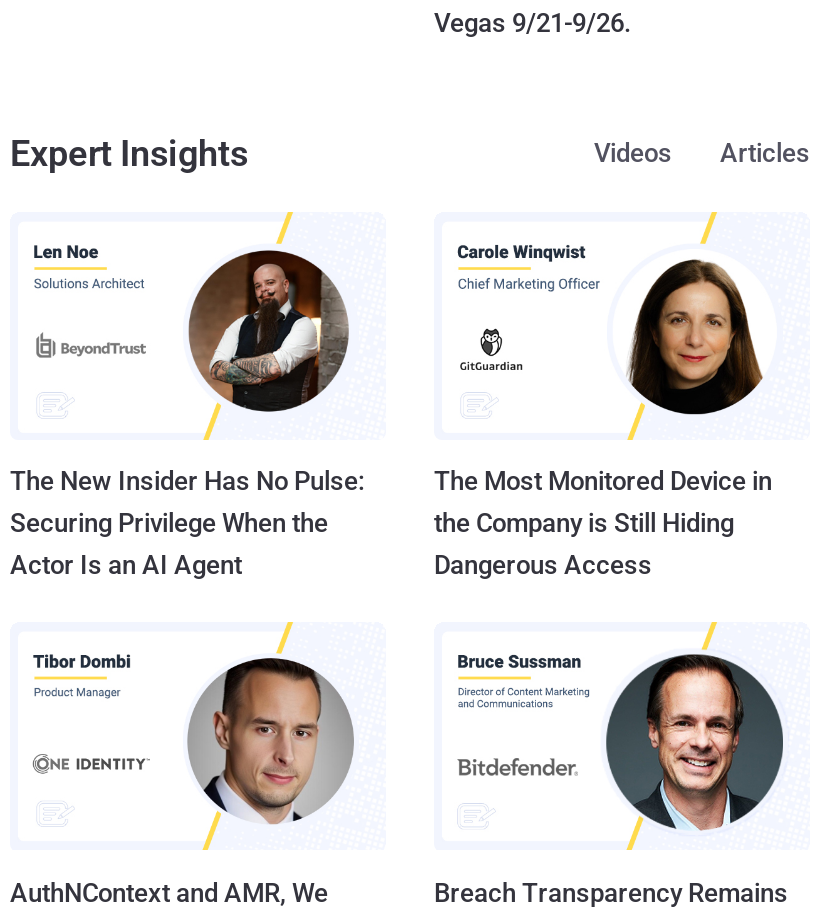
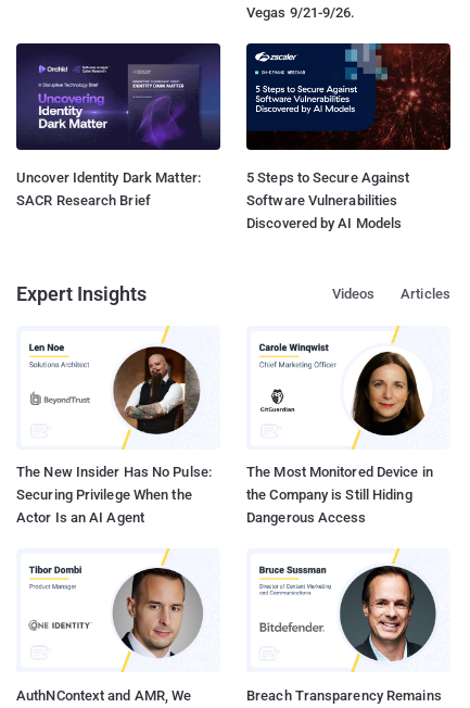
+ [image]
+ Uncover Identity Dark Matter:
+ SACR Research Brief

+ [image]
+ 5 Steps to Secure Against
+ Software Vulnerabilities
+ Discovered by AI Models
